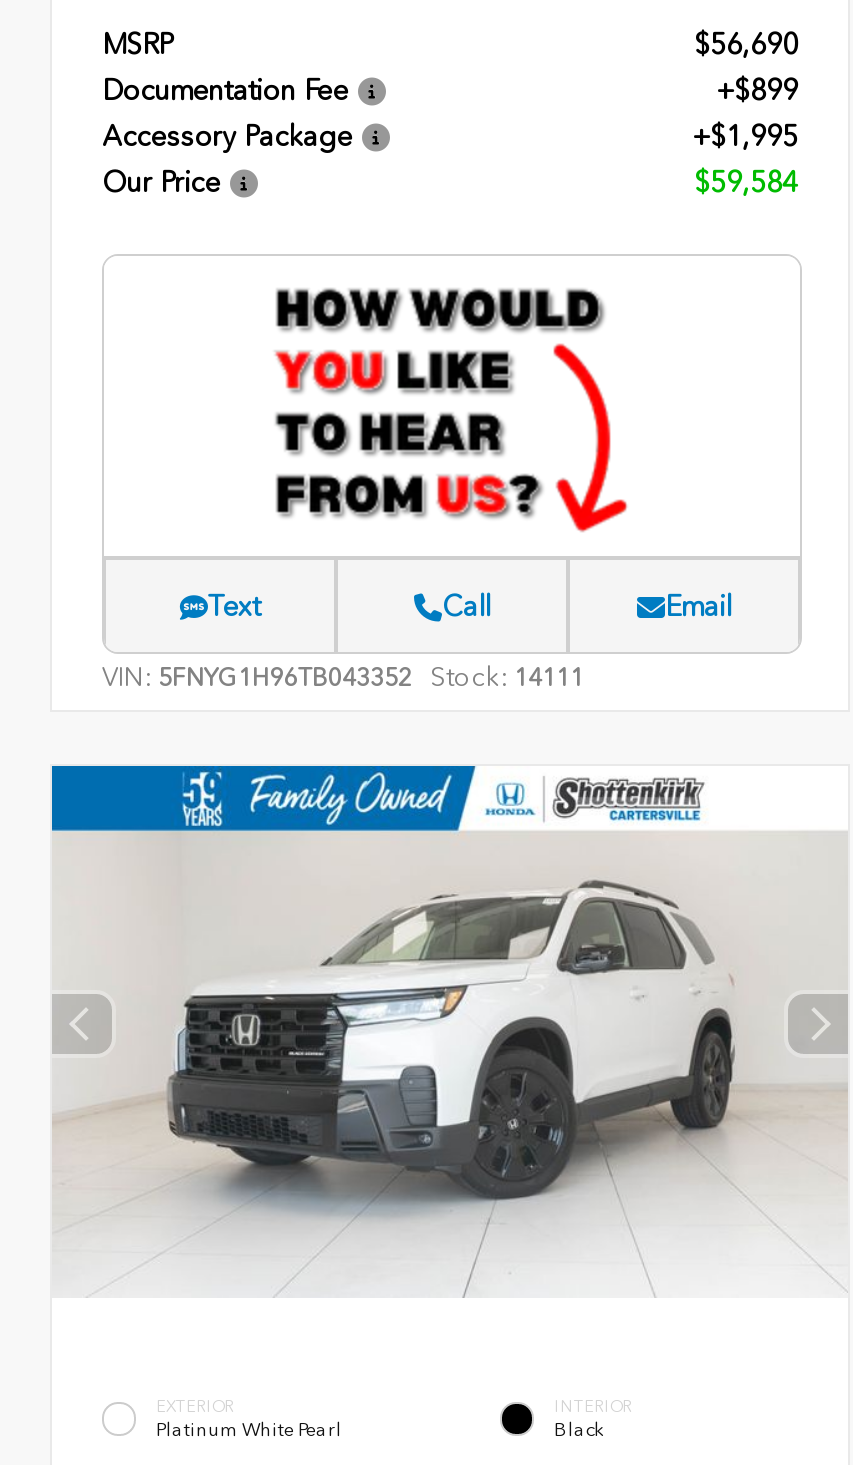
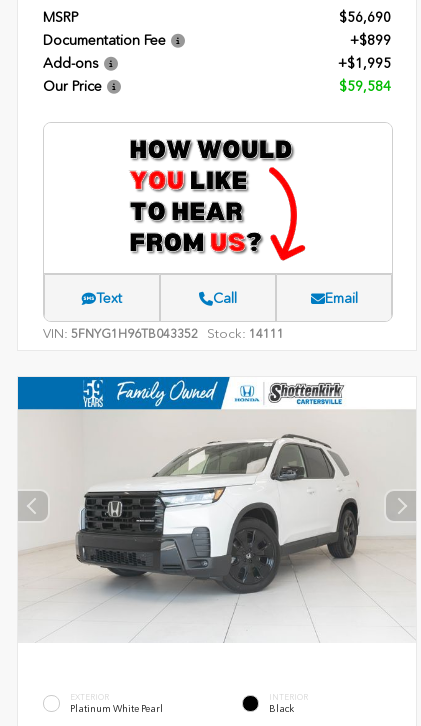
- Accessory Package
+ Add-ons
